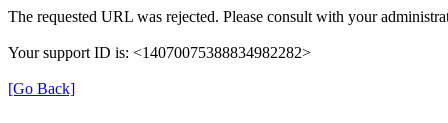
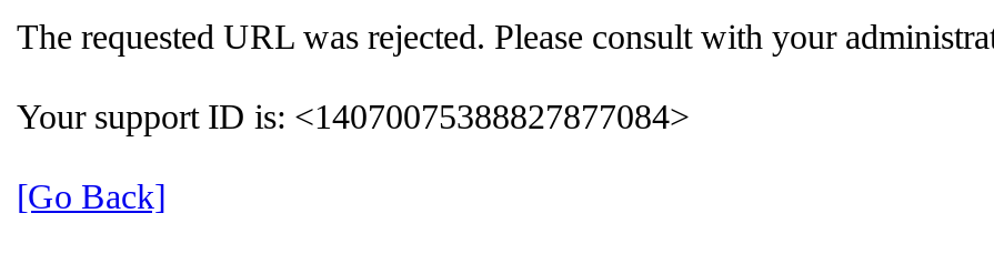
- Your support ID is: <14070075388834982282>
+ Your support ID is: <14070075388827877084>
